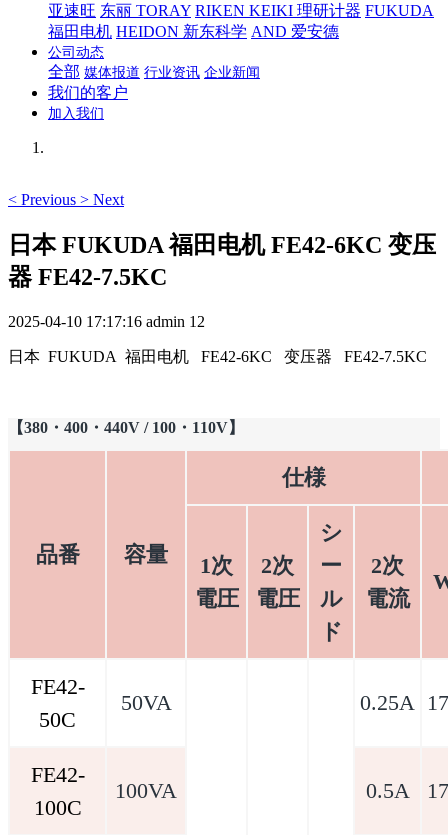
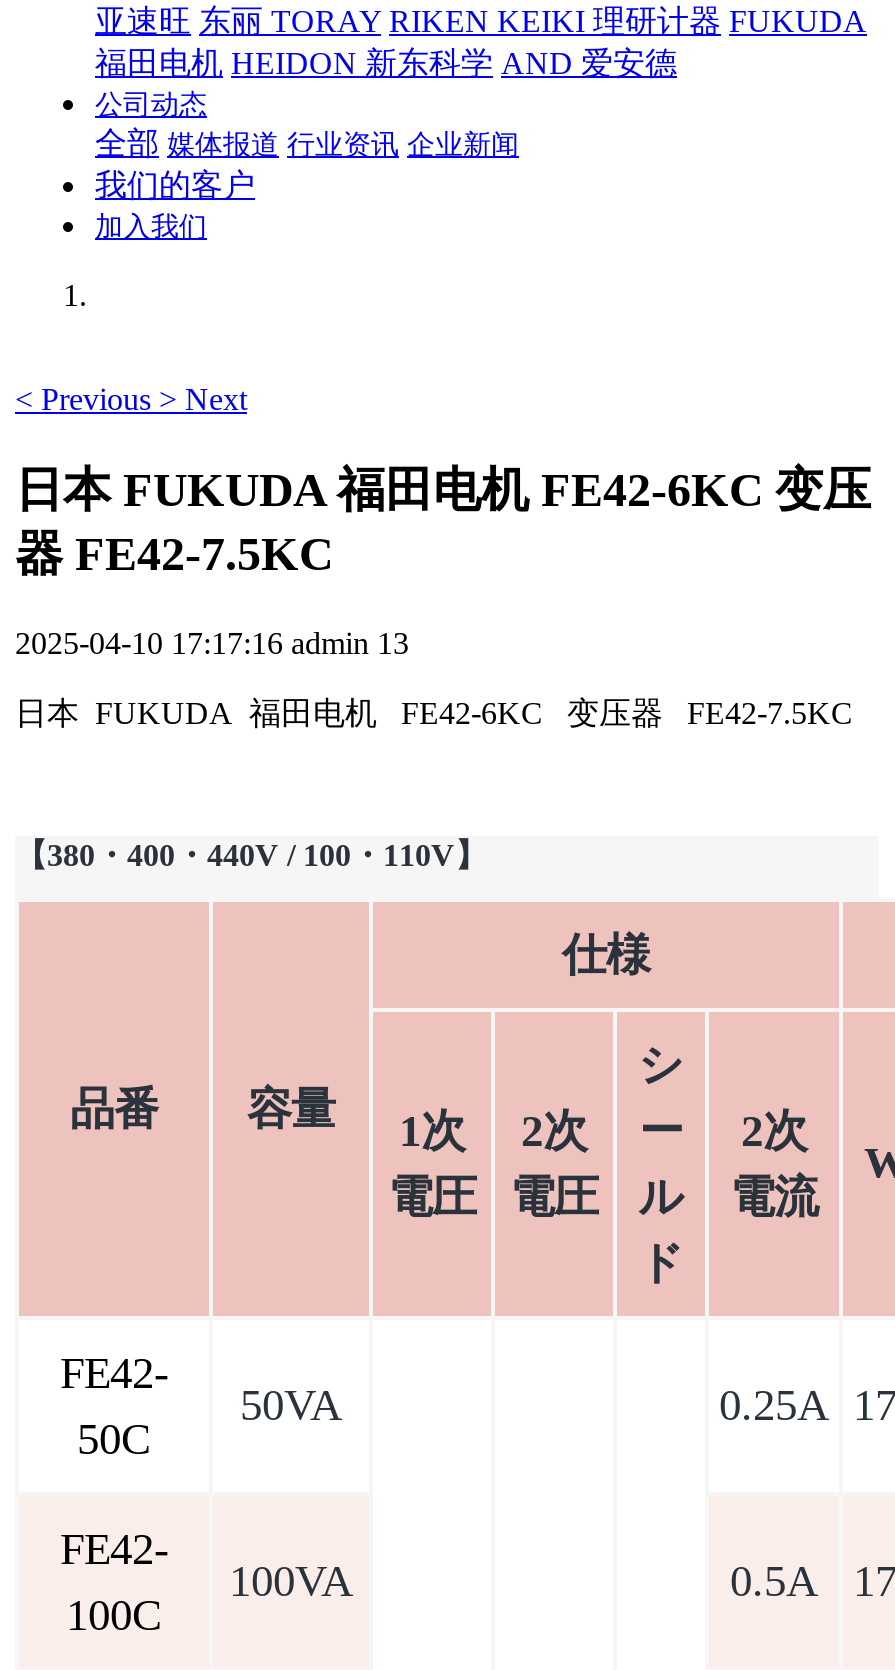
- 2025-04-10 17:17:16 admin 12
+ 2025-04-10 17:17:16 admin 13
